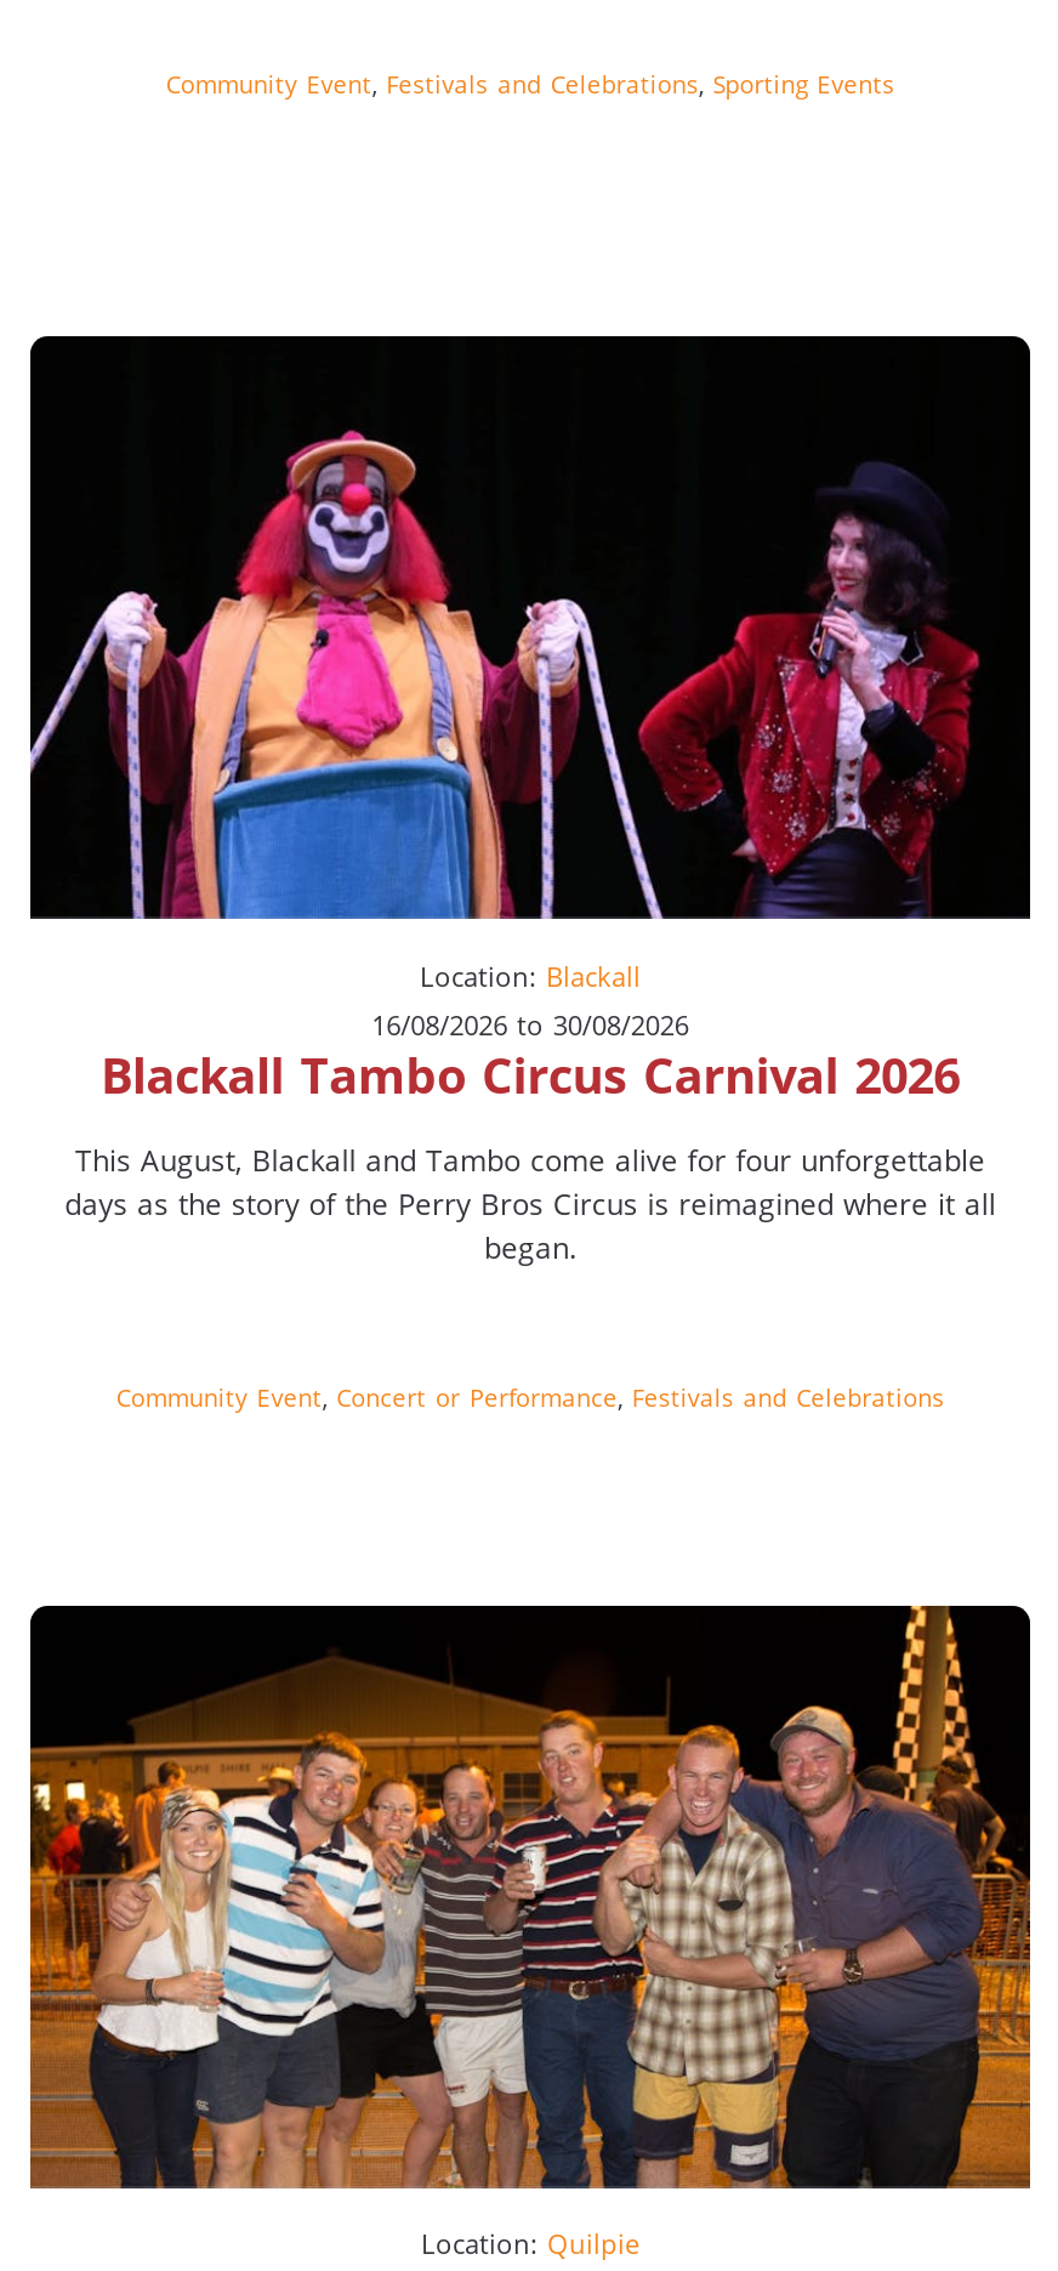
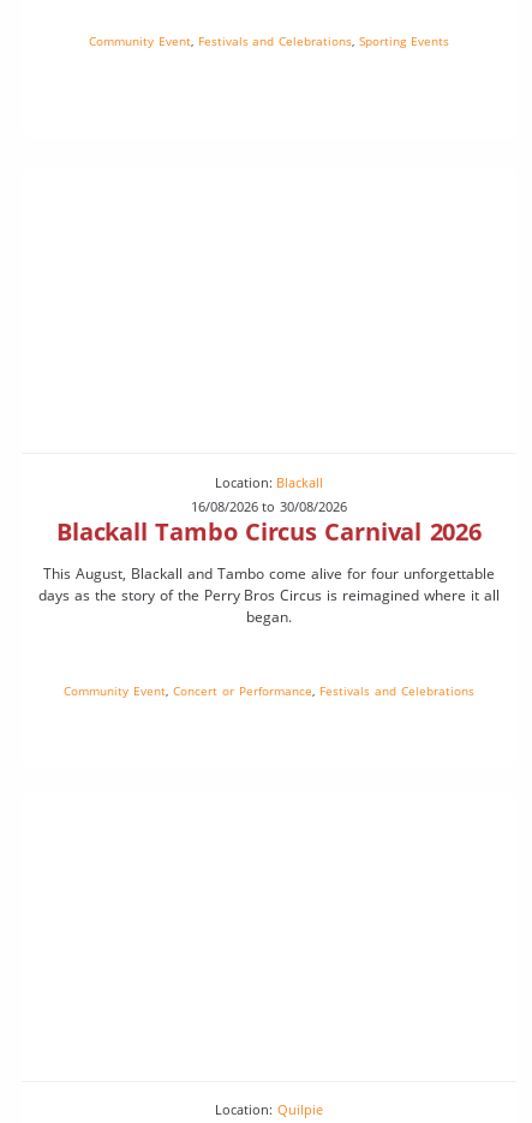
- [image]

- [image]
